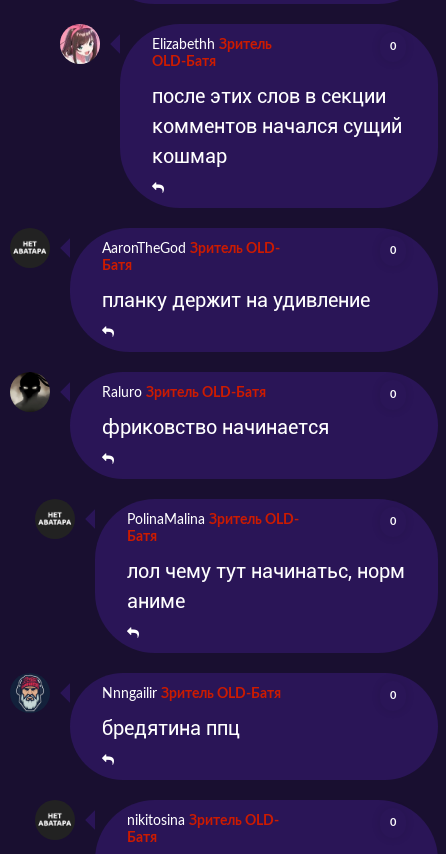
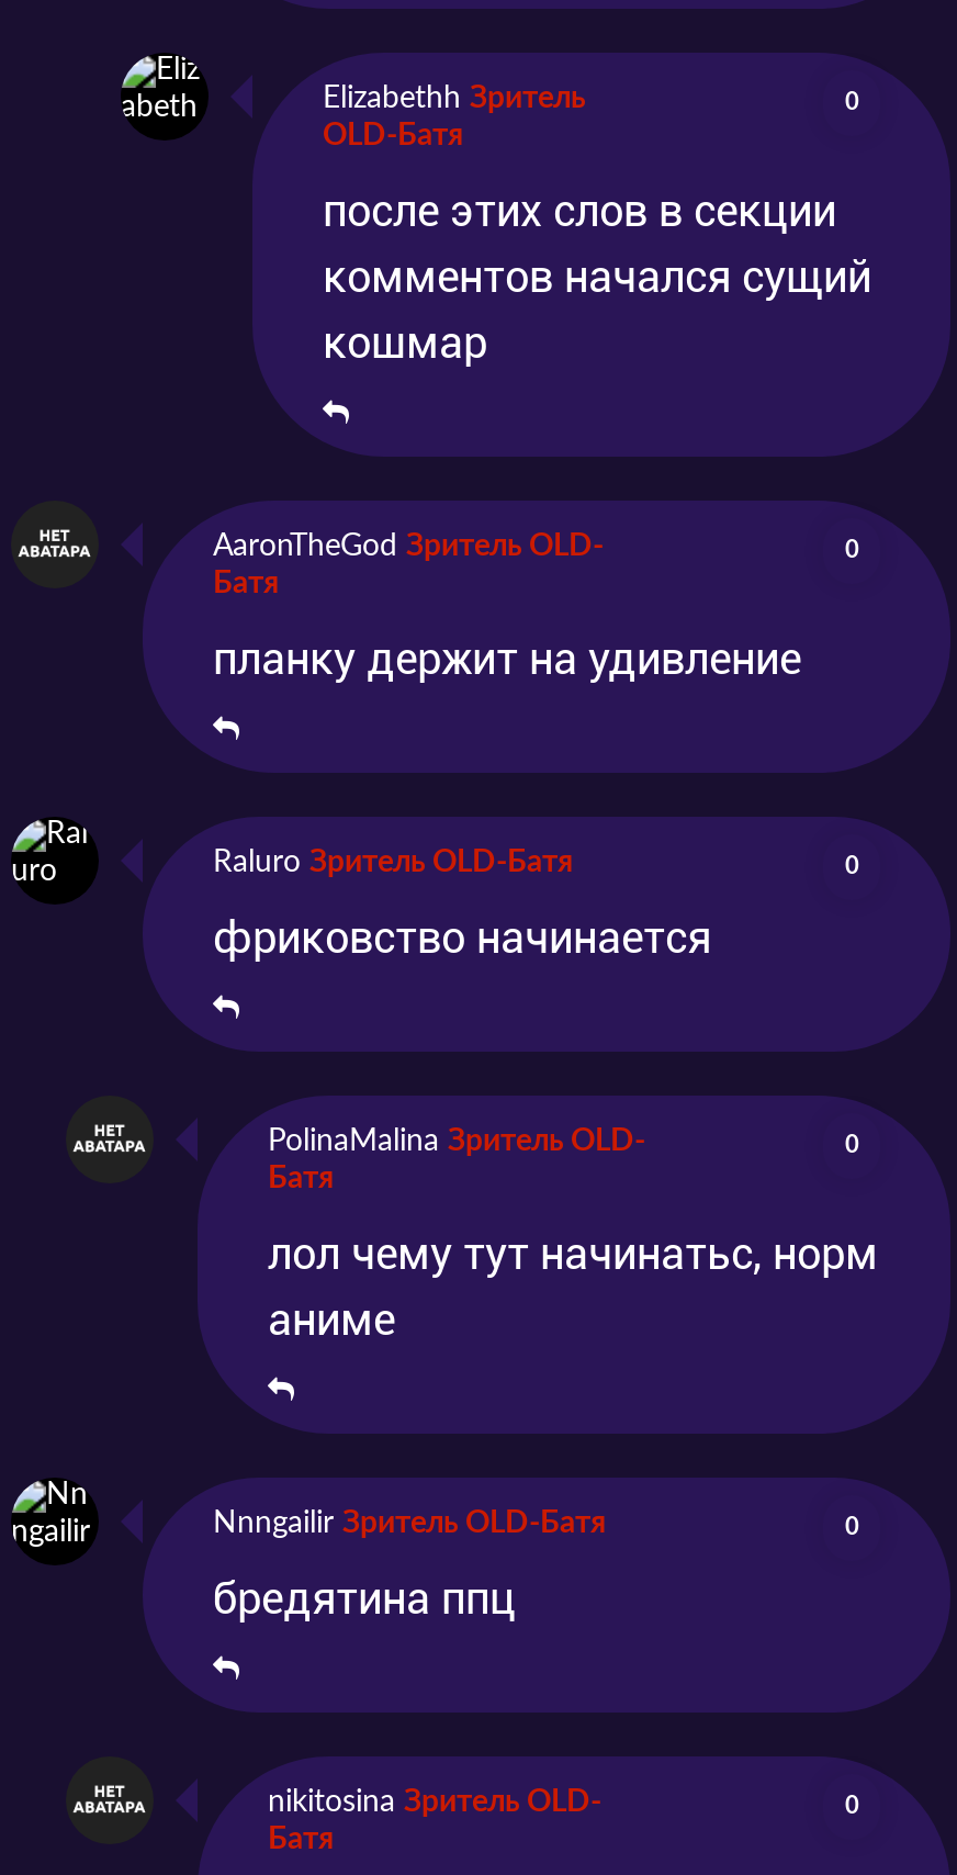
- [image]
+ [image]

- [image]
+ [image]

- [image]
+ [image]
